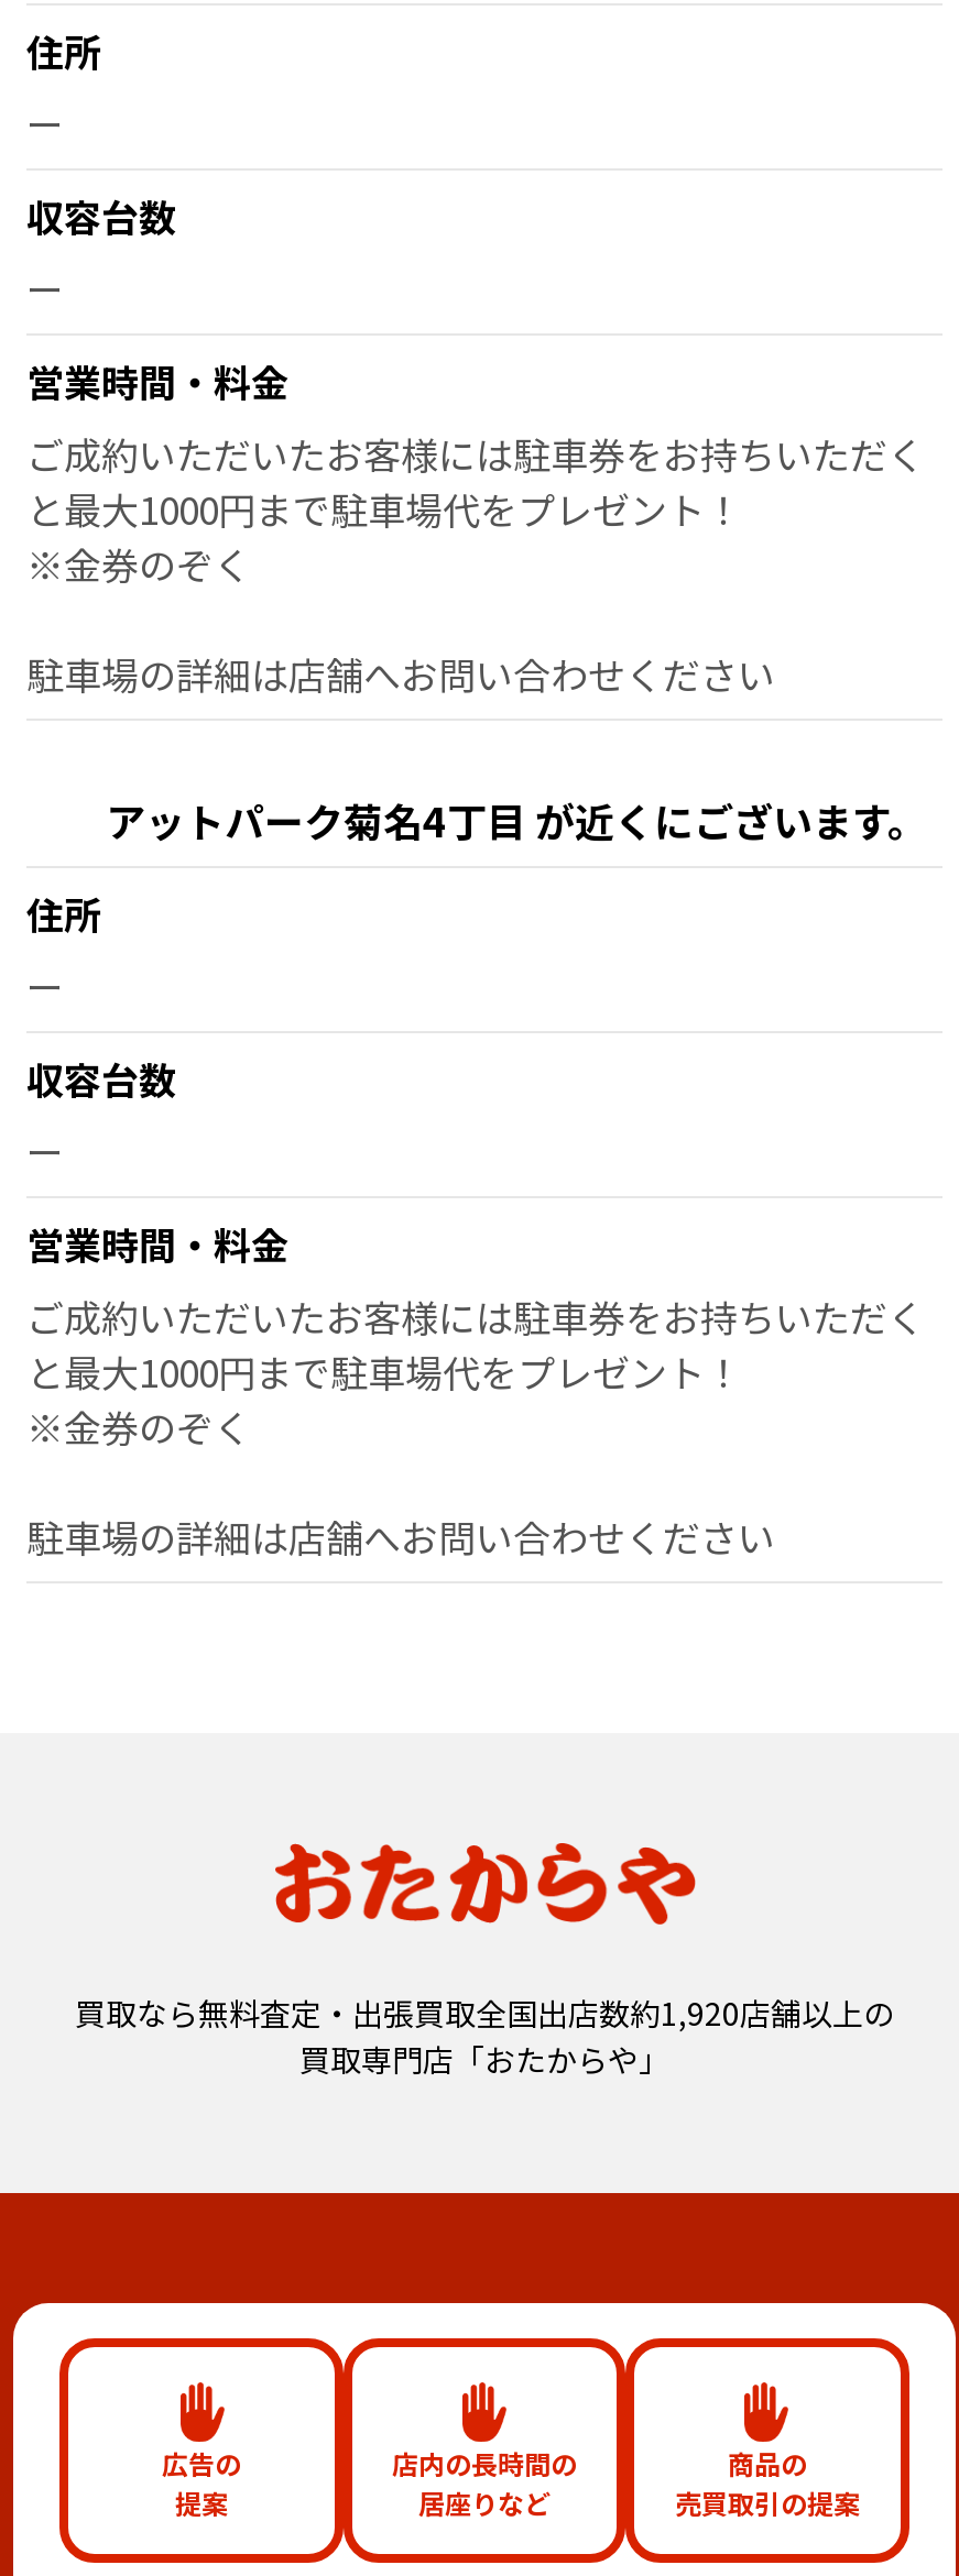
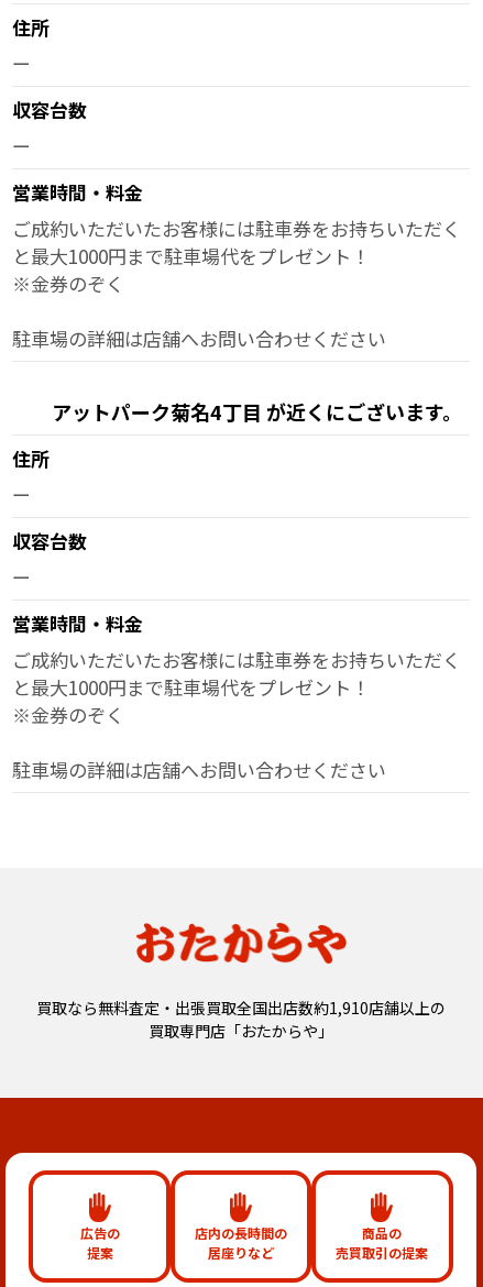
- 買取なら無料査定・出張買取全国出店数約1,920店舗以上の
+ 買取なら無料査定・出張買取全国出店数約1,910店舗以上の
